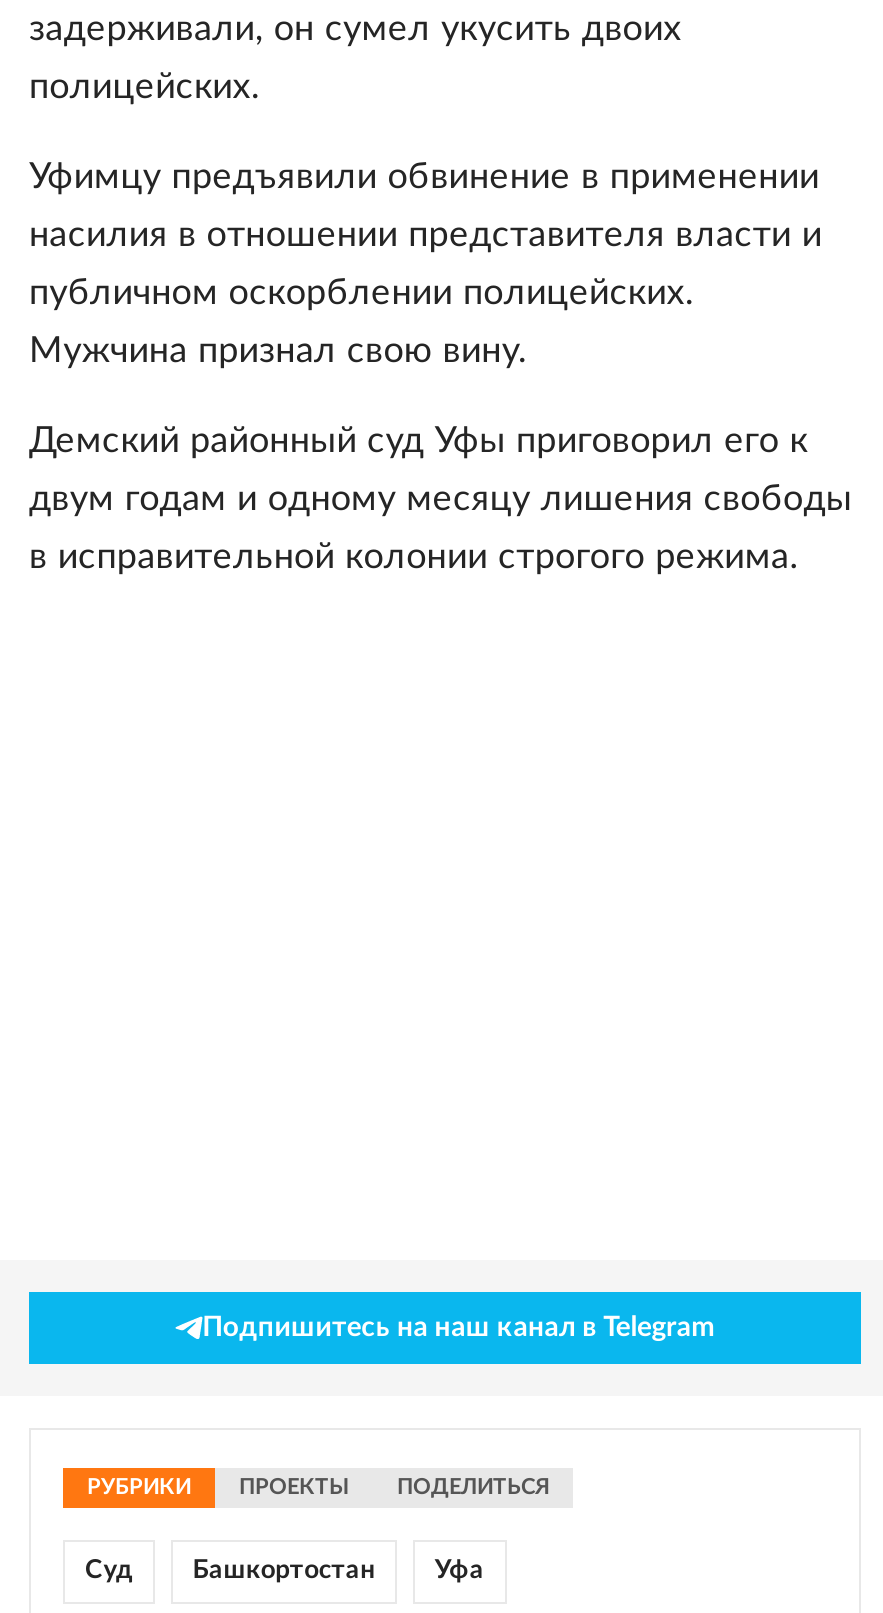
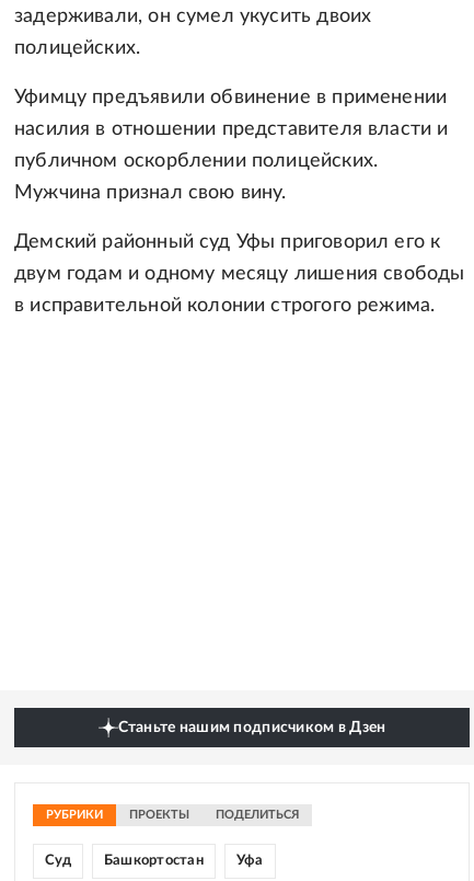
- Подпишитесь на наш канал в Telegram
+ Станьте нашим подписчиком в Дзен
